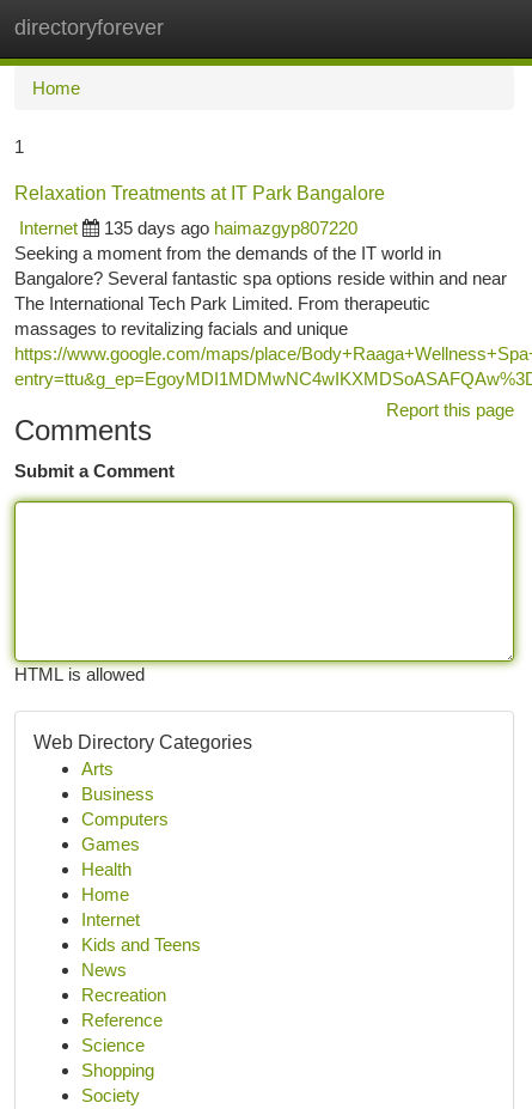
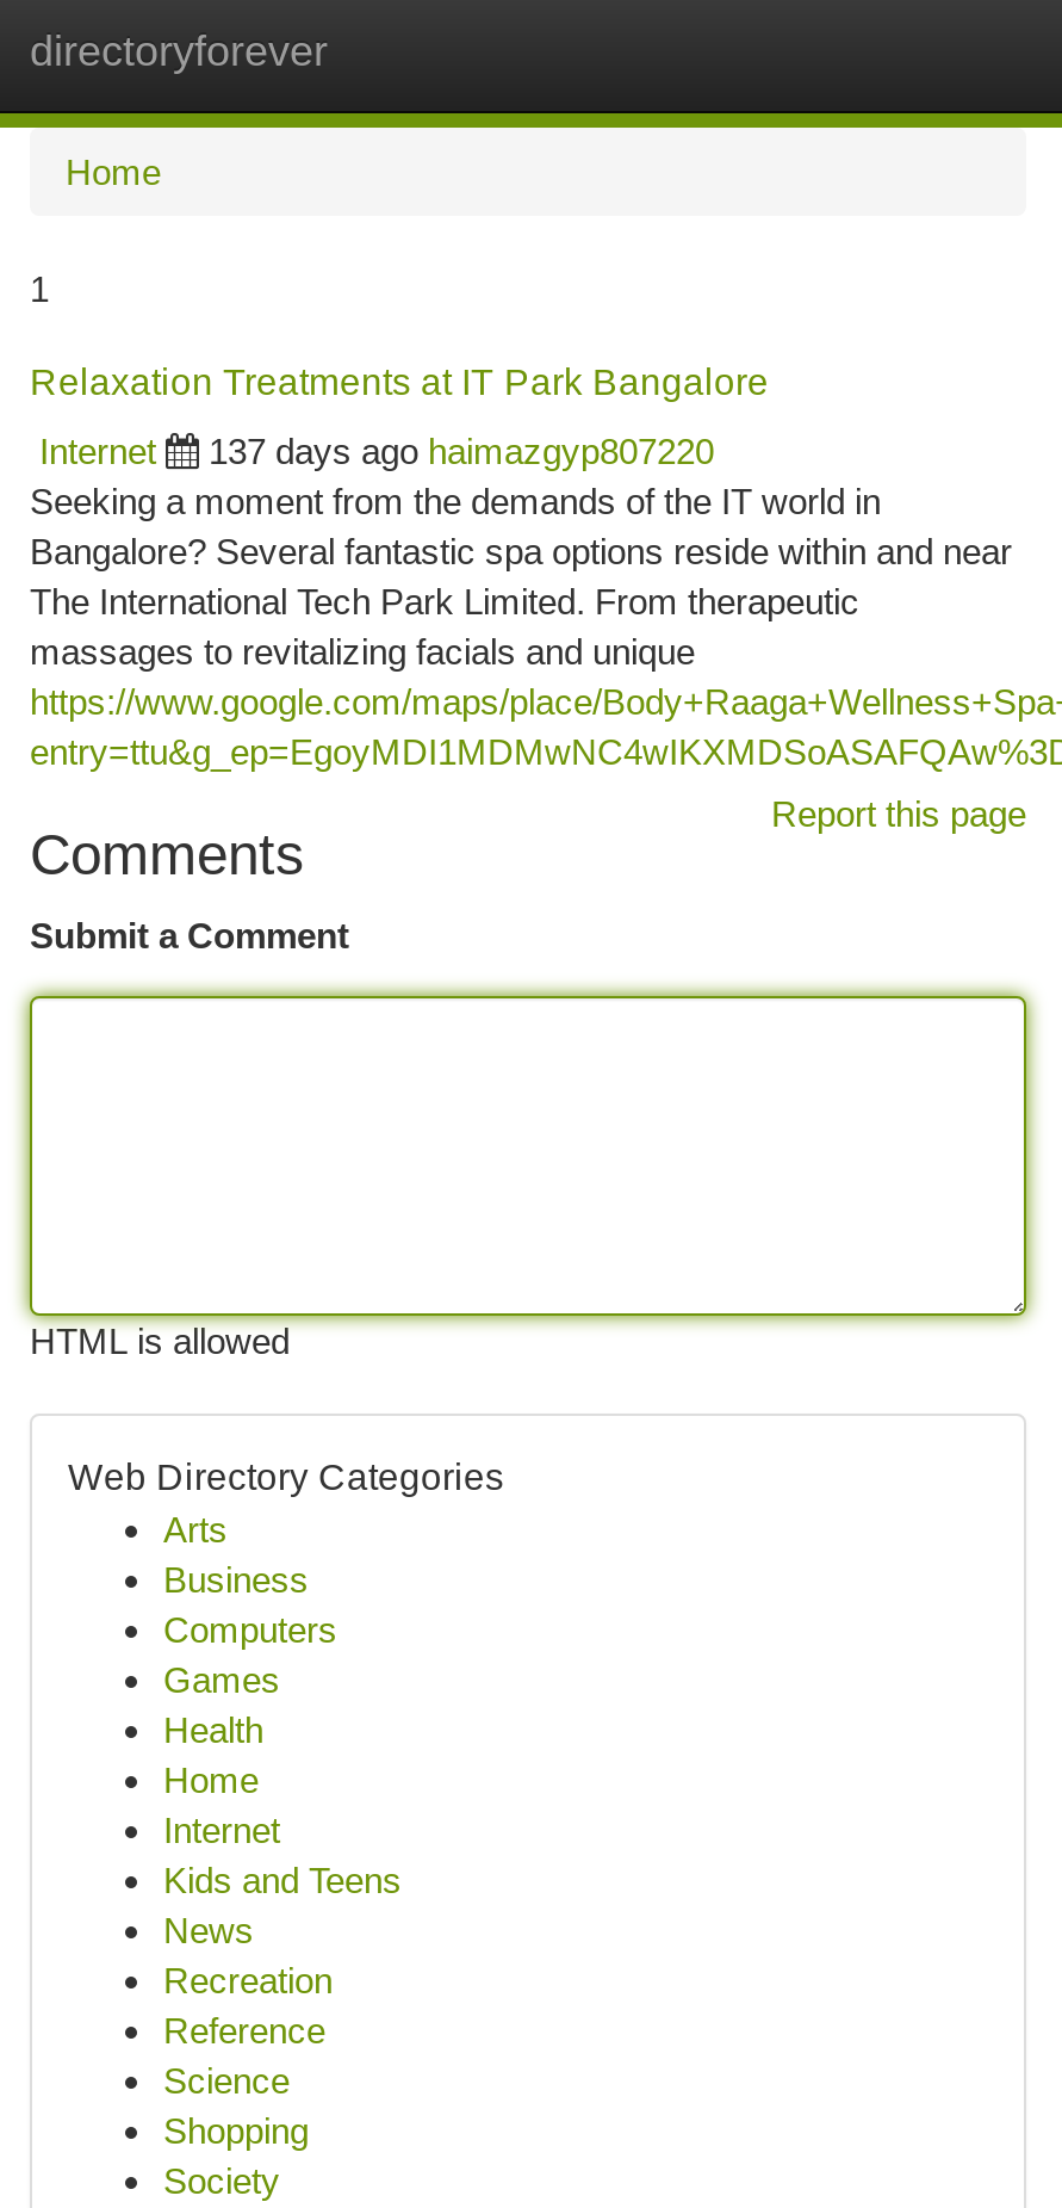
- 135 days ago haimazgyp807220
+ 137 days ago haimazgyp807220
